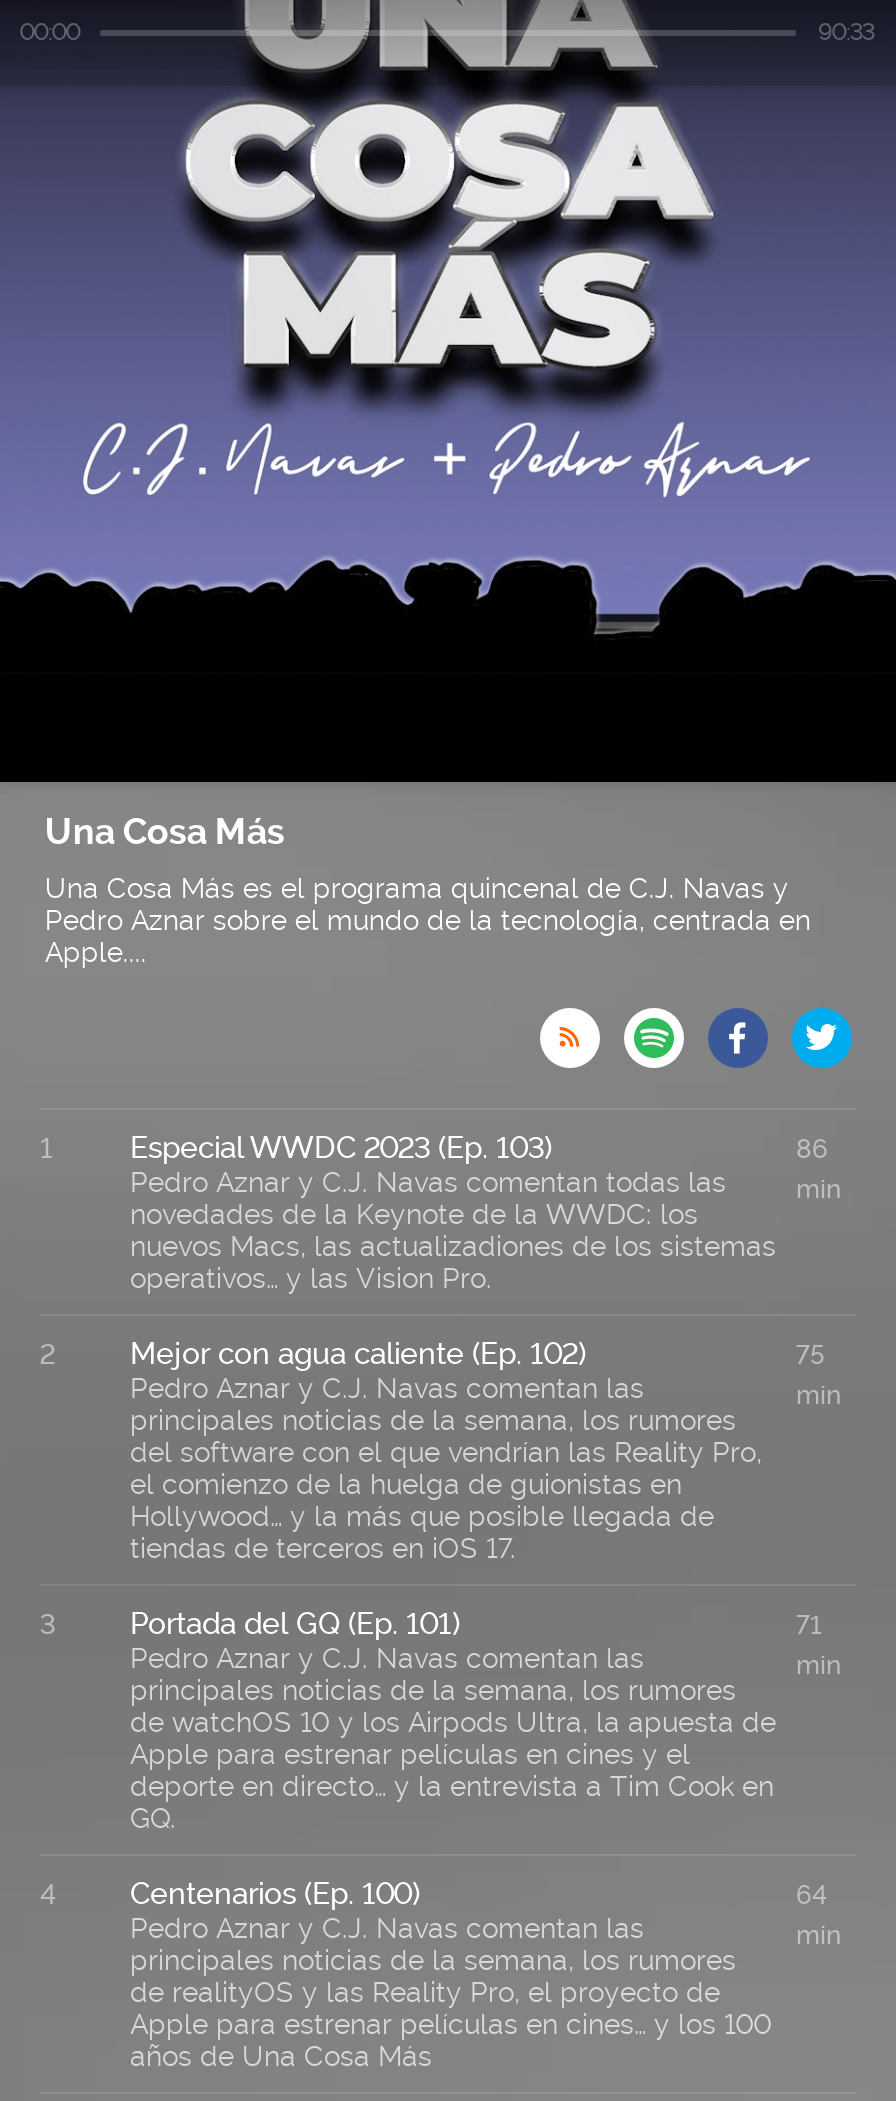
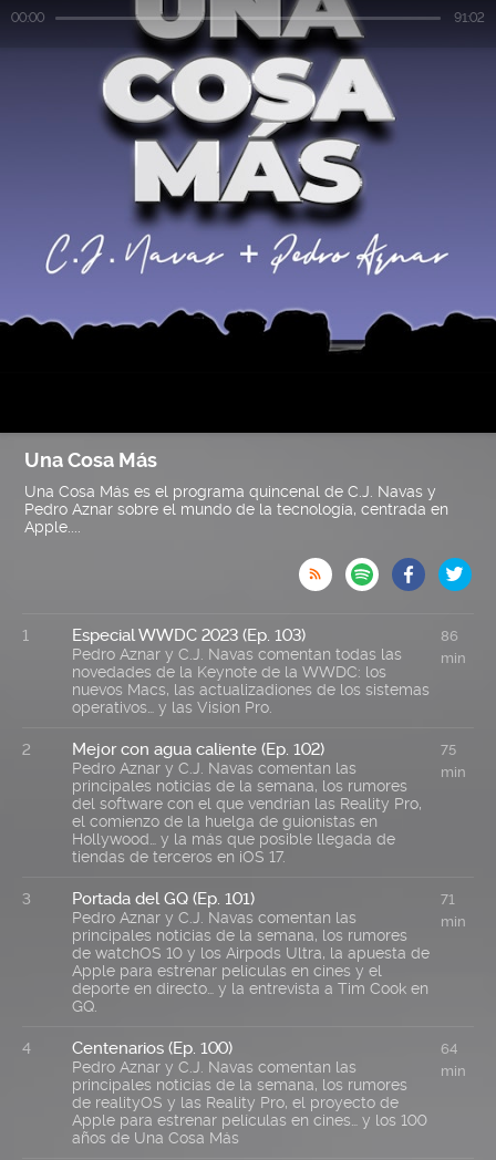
- 90:33
+ 91:02
